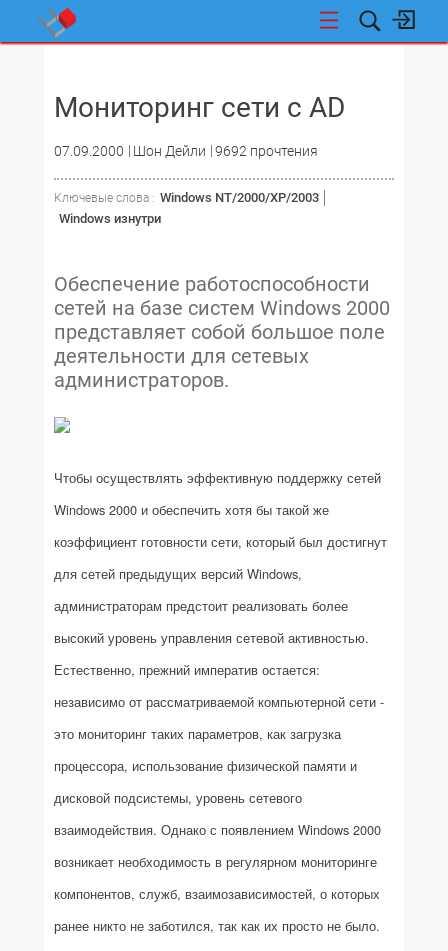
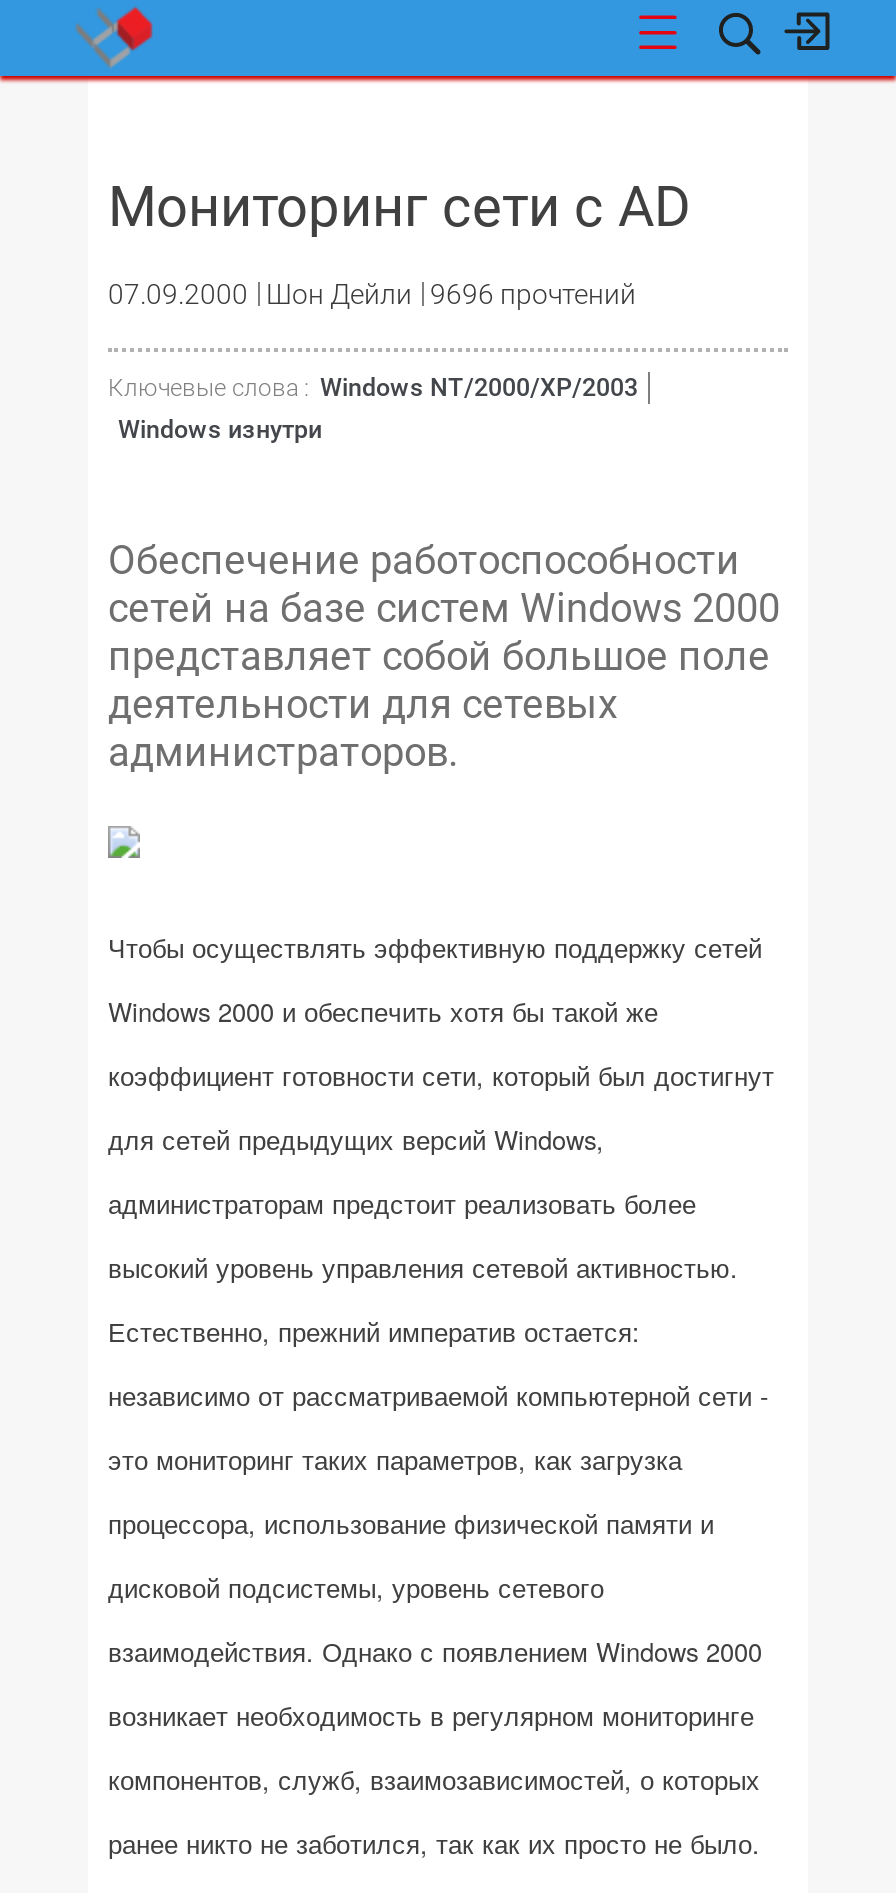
- 07.09.2000 Шон Дейли 9692 прочтения
+ 07.09.2000 Шон Дейли 9696 прочтений
